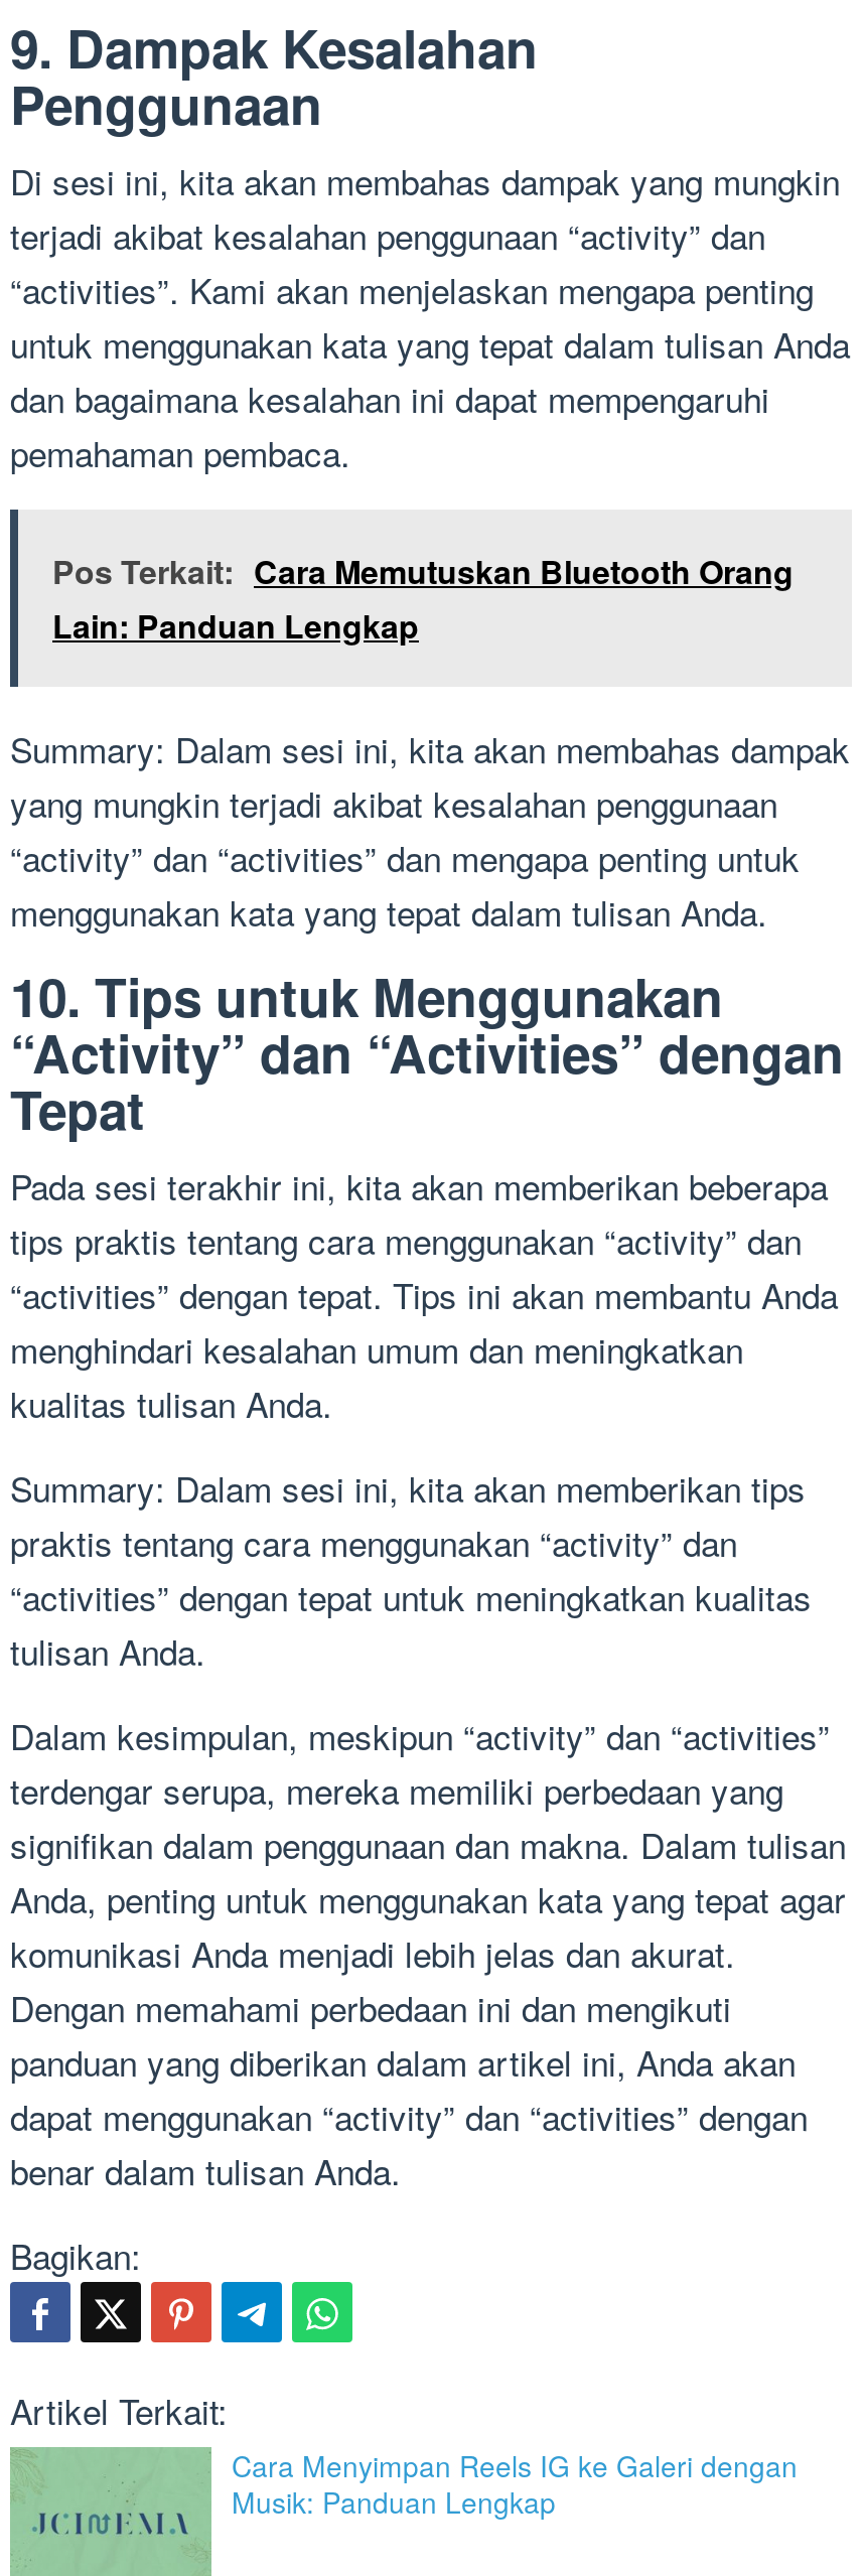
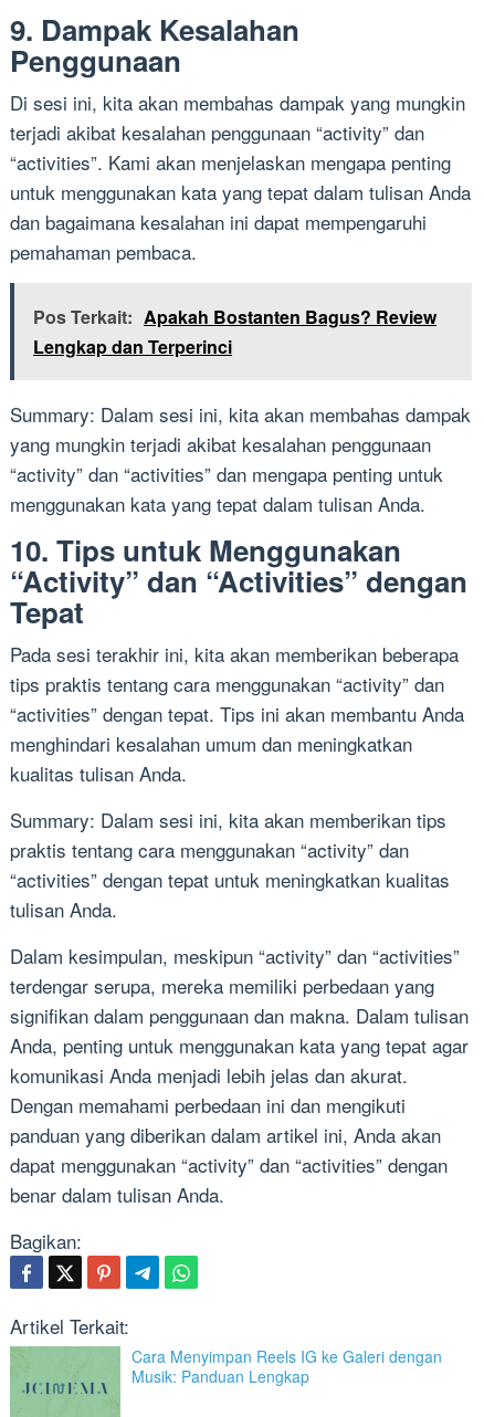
- Pos Terkait: Cara Memutuskan Bluetooth Orang
- Lain: Panduan Lengkap
+ Pos Terkait: Apakah Bostanten Bagus? Review
+ Lengkap dan Terperinci
